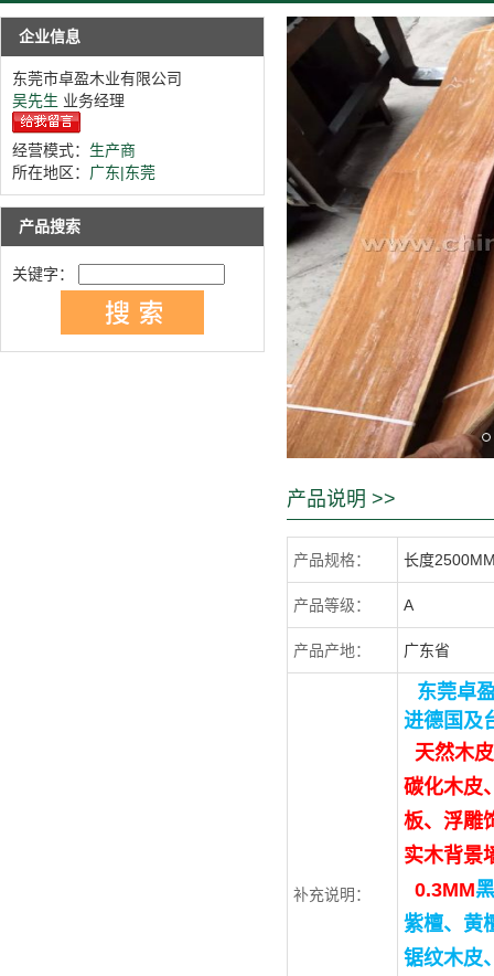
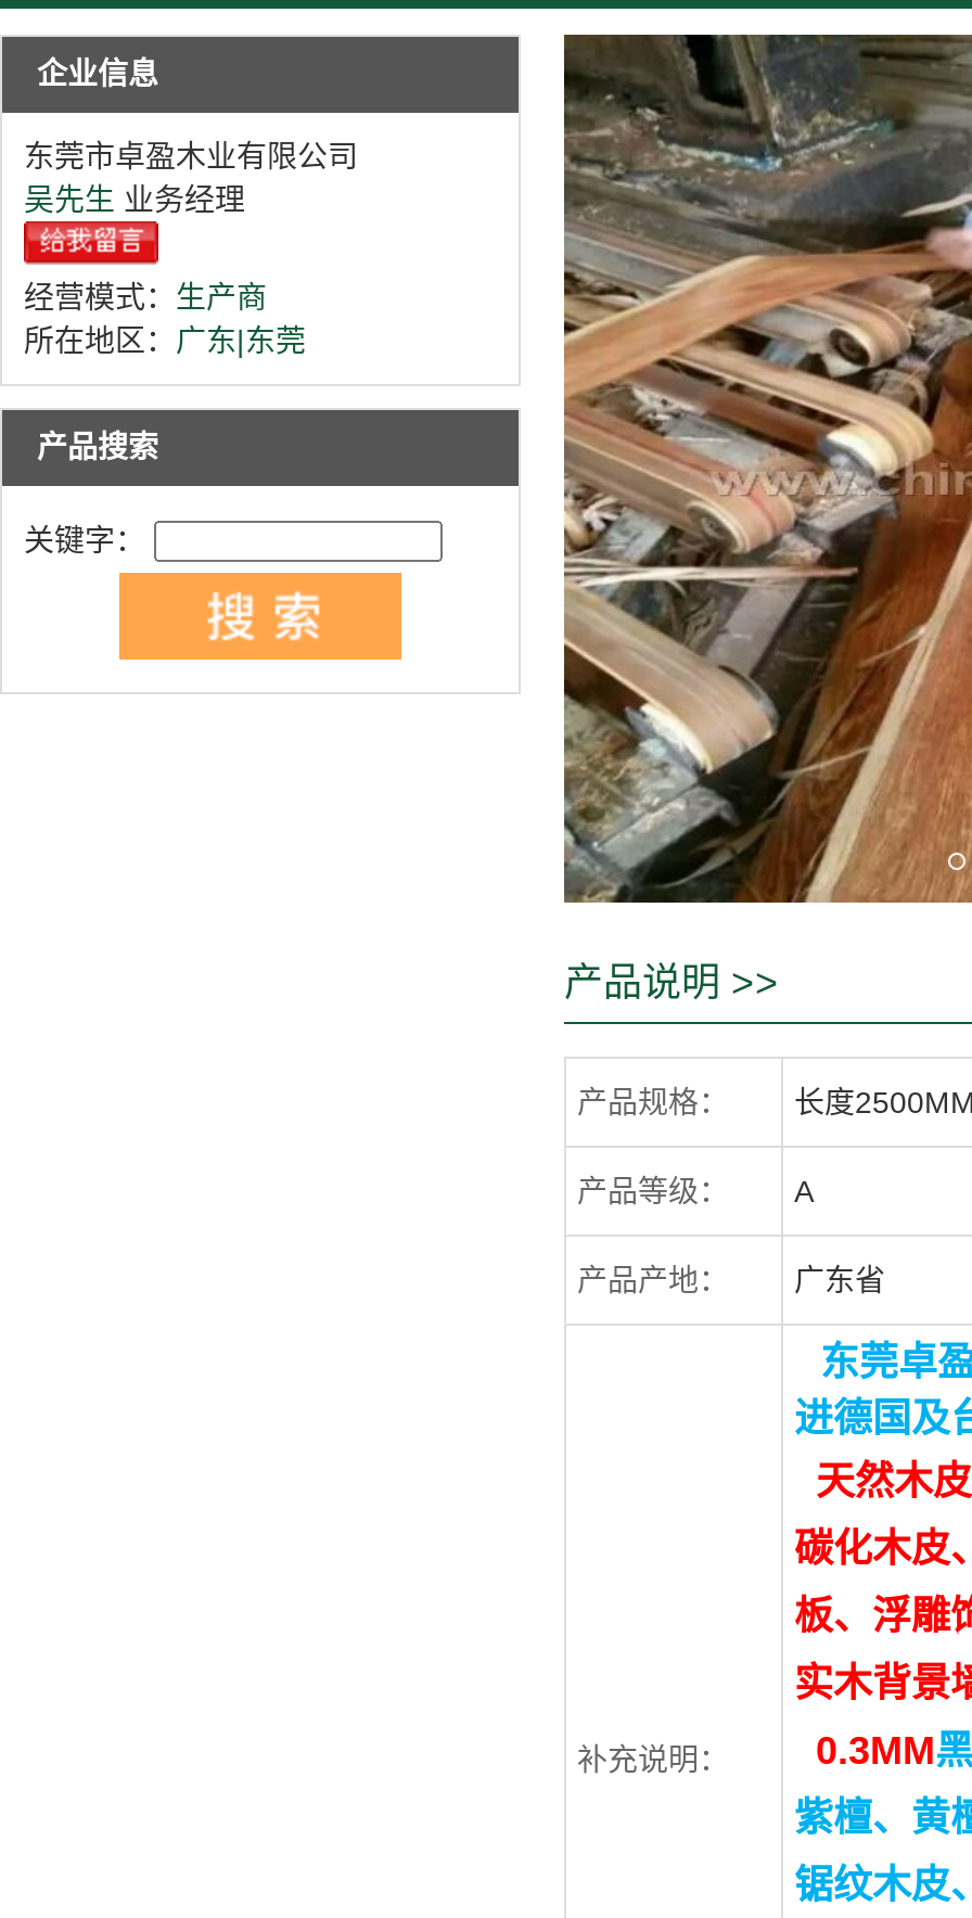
- [image]
+ [image]
